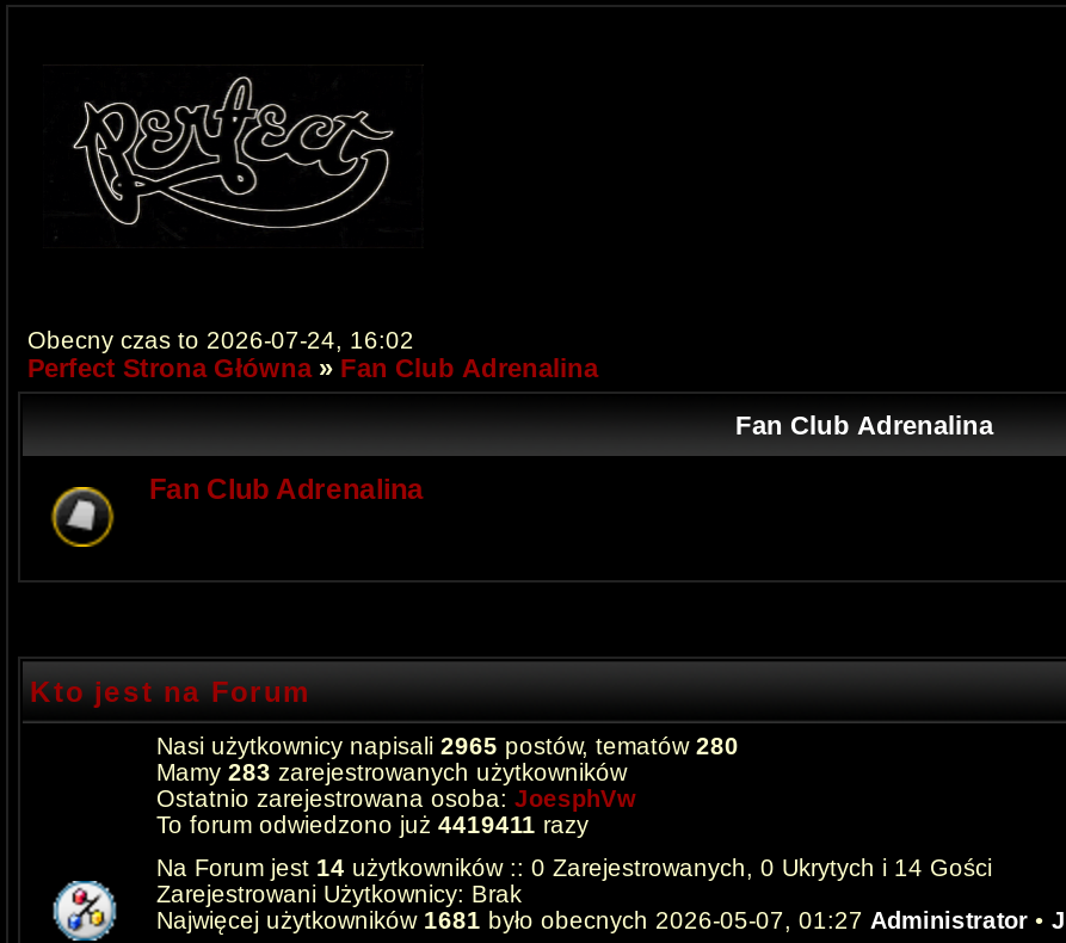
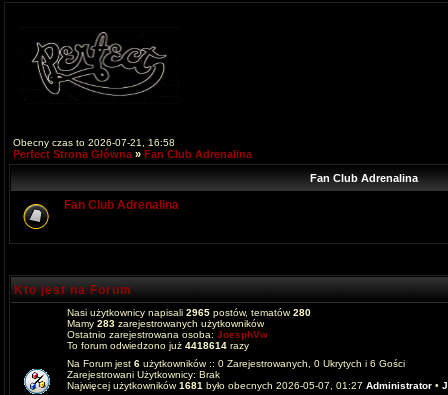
- Obecny czas to 2026-07-24, 16:02
+ Obecny czas to 2026-07-21, 16:58

- To forum odwiedzono już 4419411 razy
+ To forum odwiedzono już 4418614 razy

- Na Forum jest 14 użytkowników :: 0 Zarejestrowanych, 0 Ukrytych i 14 Gości
+ Na Forum jest 6 użytkowników :: 0 Zarejestrowanych, 0 Ukrytych i 6 Gości
